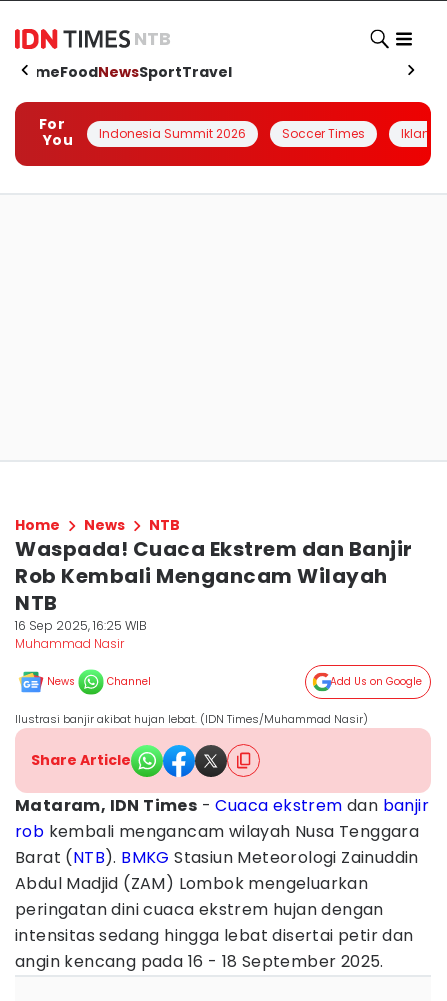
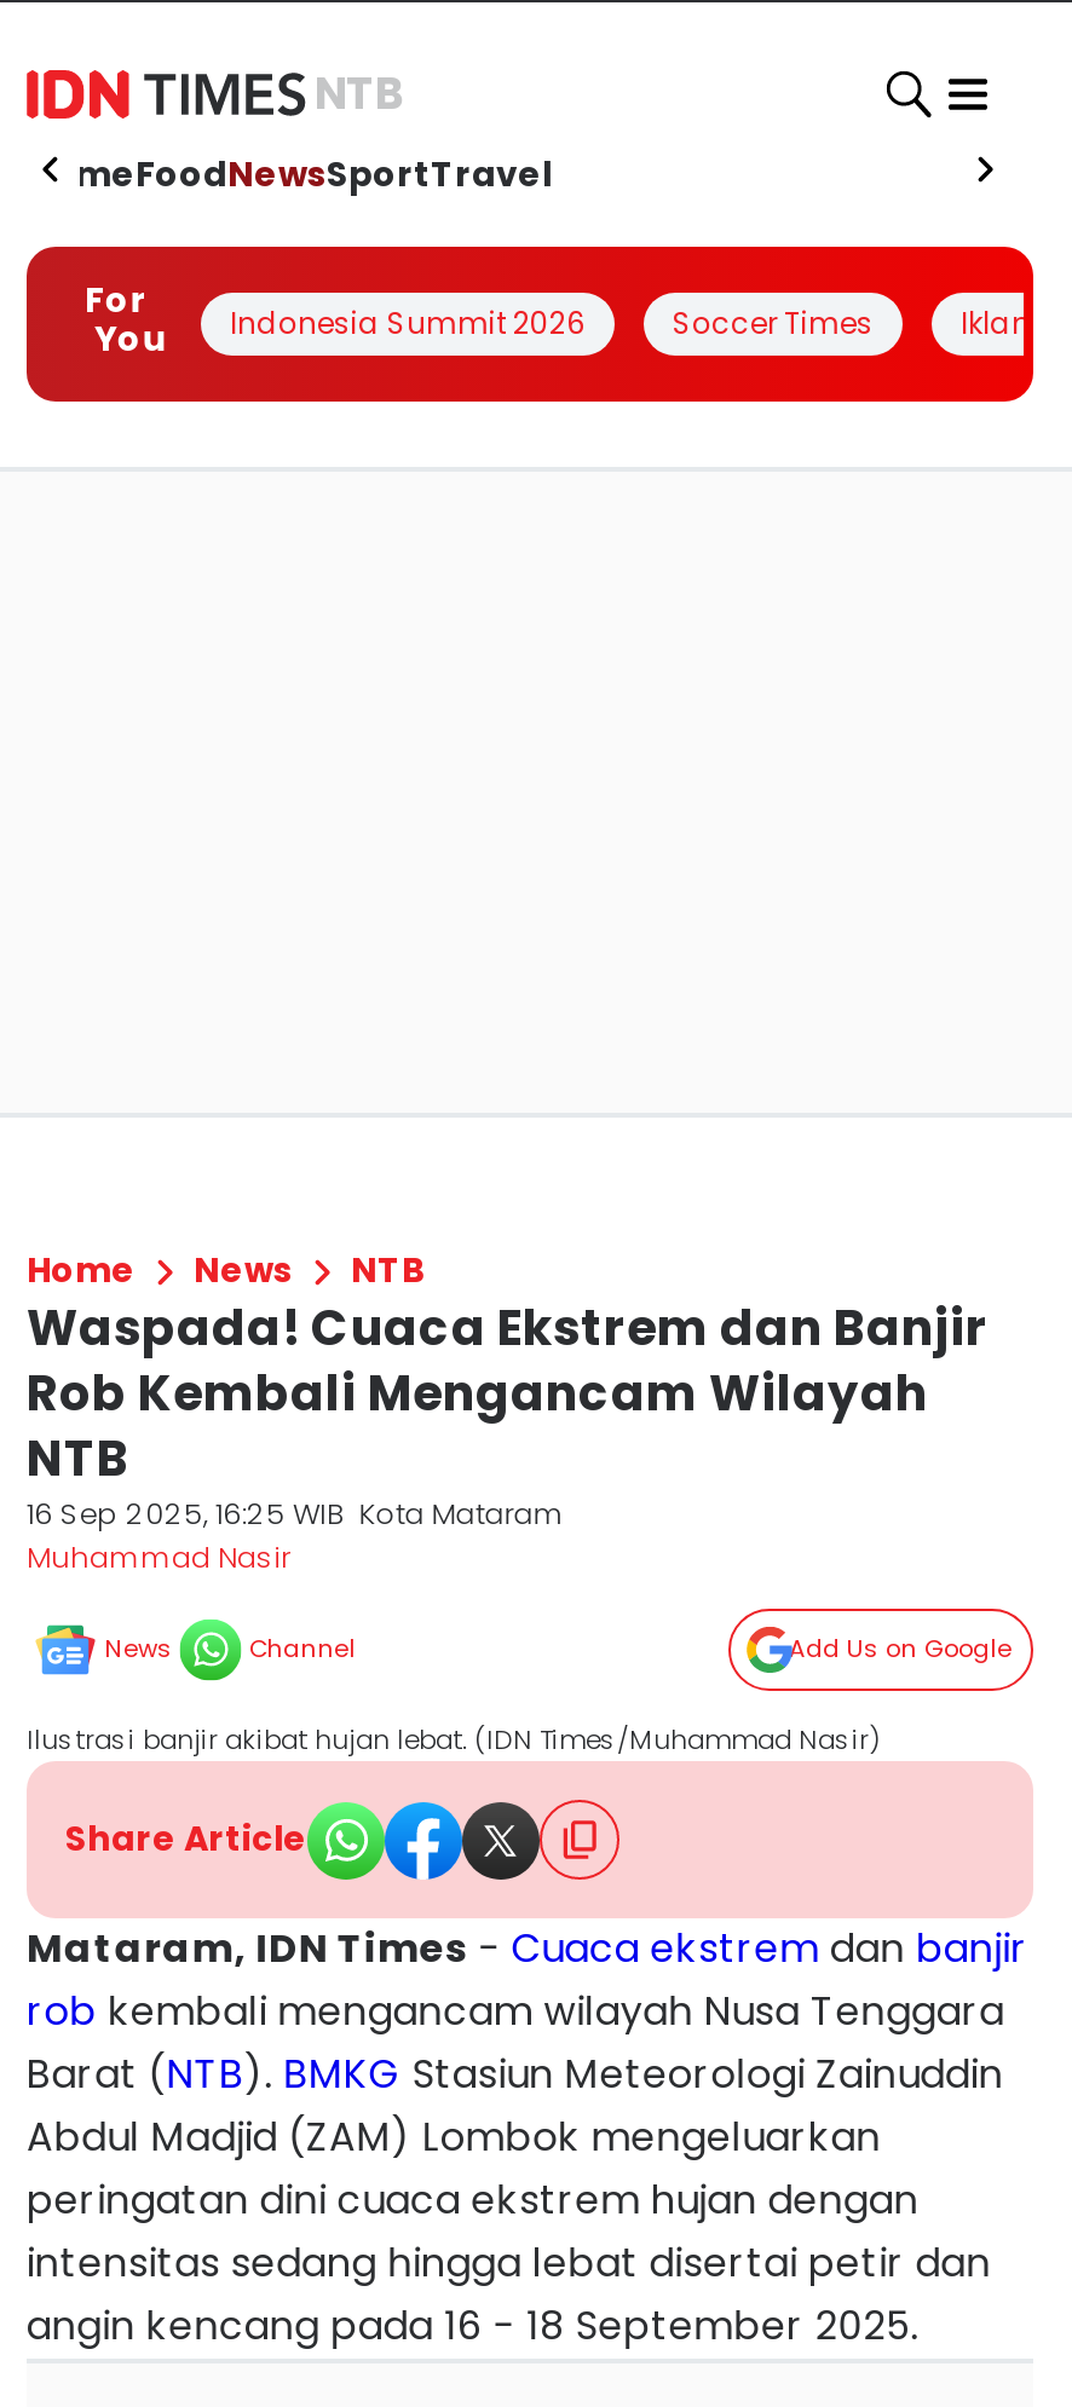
- 16 Sep 2025, 16:25 WIB
+ 16 Sep 2025, 16:25 WIB Kota Mataram
